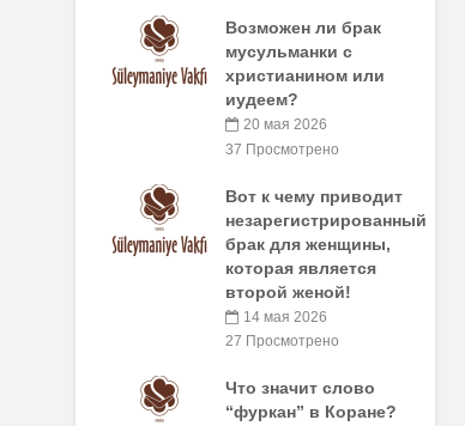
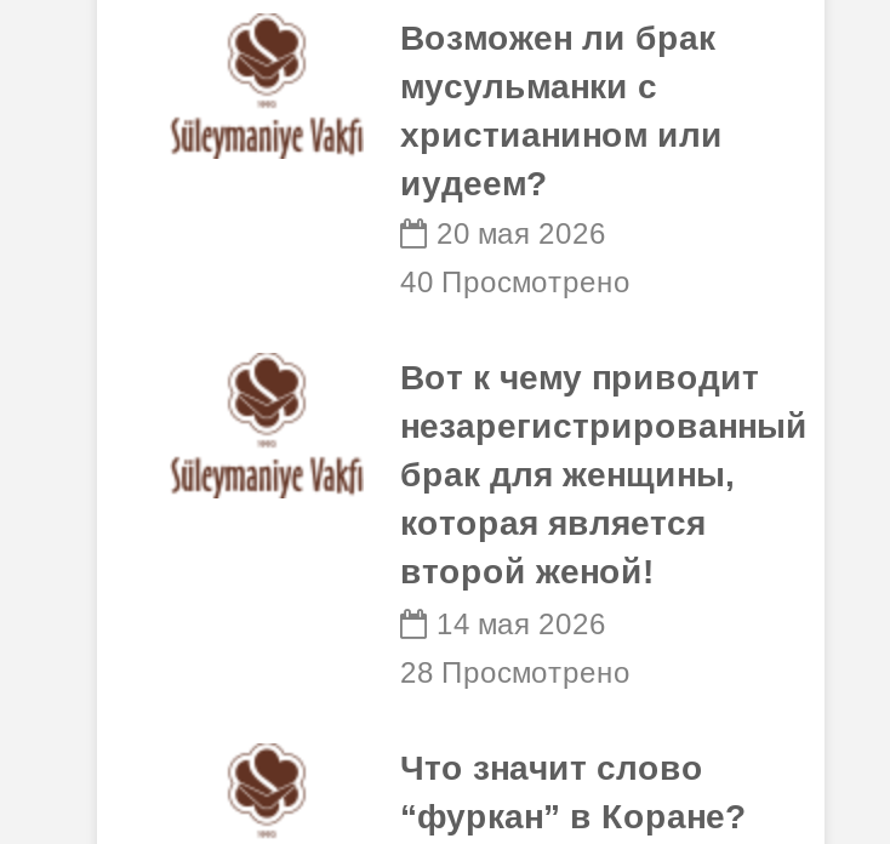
- 37 Просмотрено
+ 40 Просмотрено

- 27 Просмотрено
+ 28 Просмотрено
